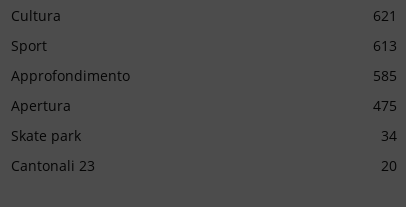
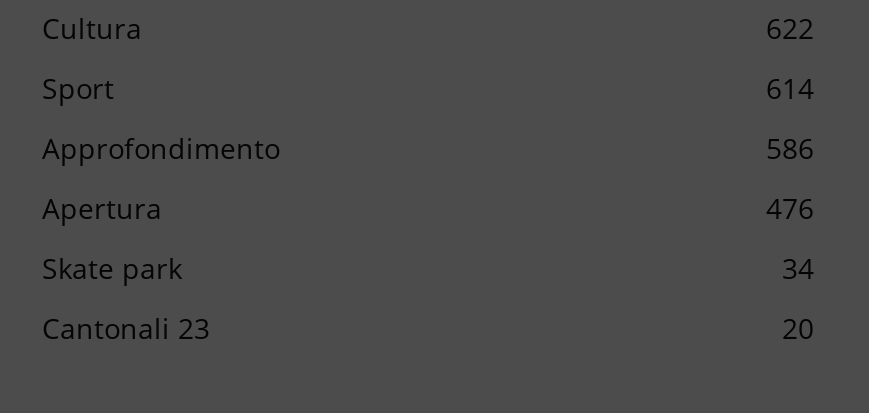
- 621
+ 622

- 613
+ 614

- 585
+ 586

- 475
+ 476
